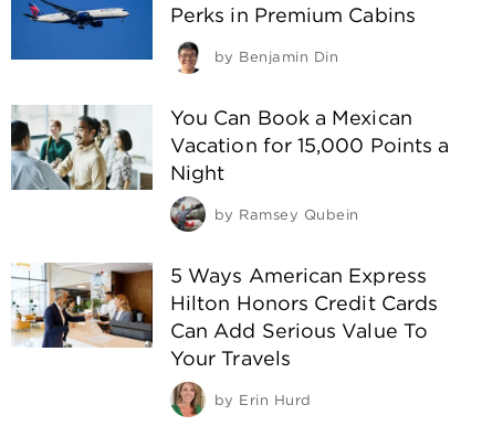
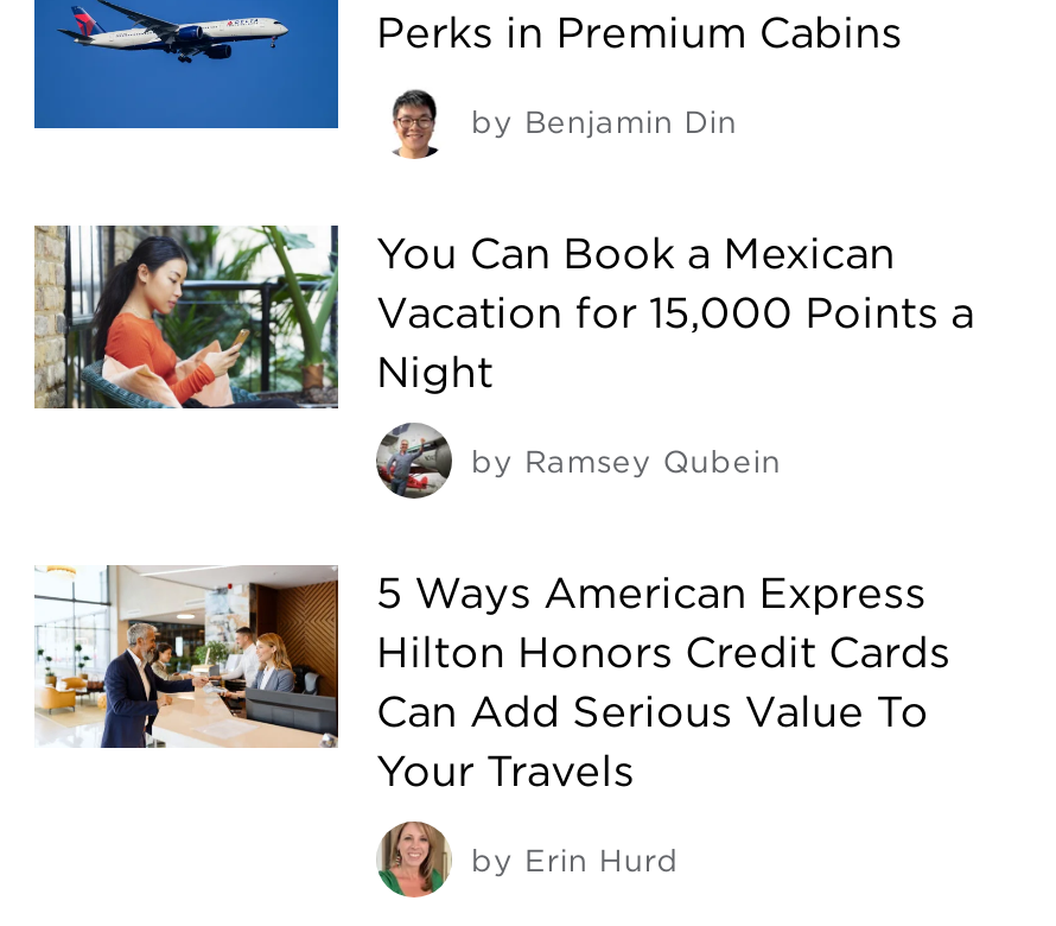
- [image]
+ [image]
